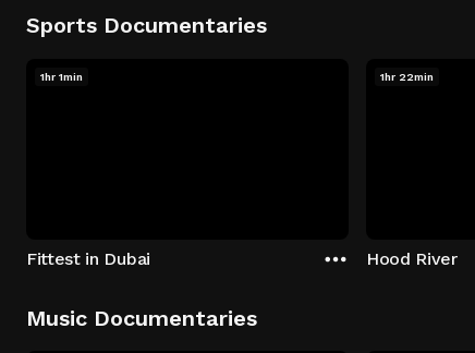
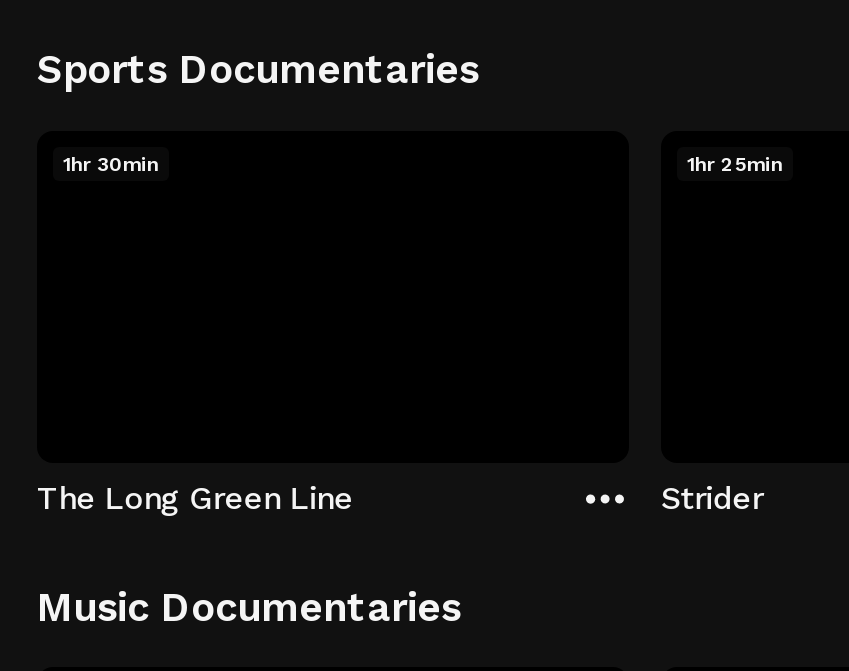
- 1hr 1min
+ 1hr 30min

- 1hr 22min
+ 1hr 25min

- Fittest in Dubai
+ The Long Green Line

- Hood River
+ Strider
